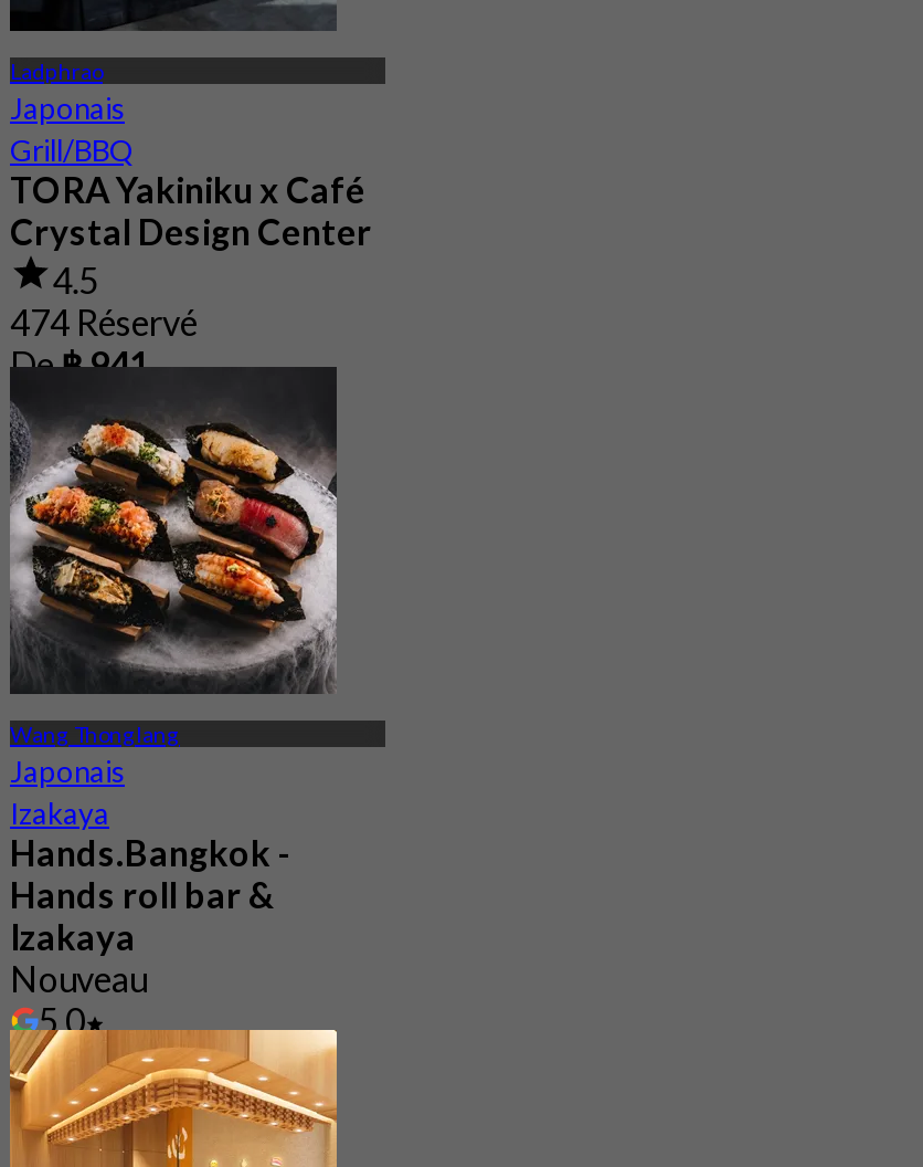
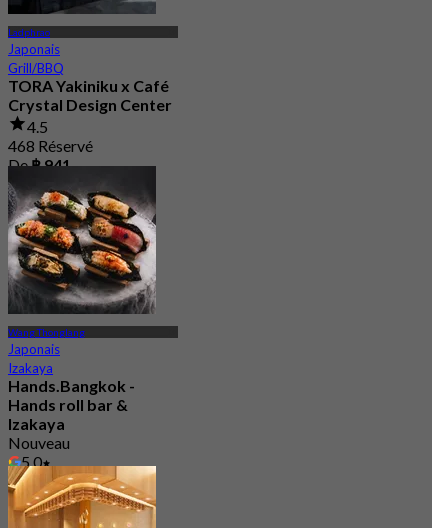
- 474 Réservé
+ 468 Réservé
